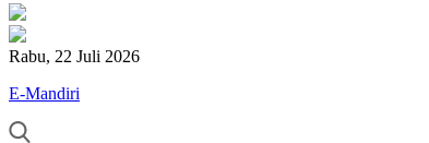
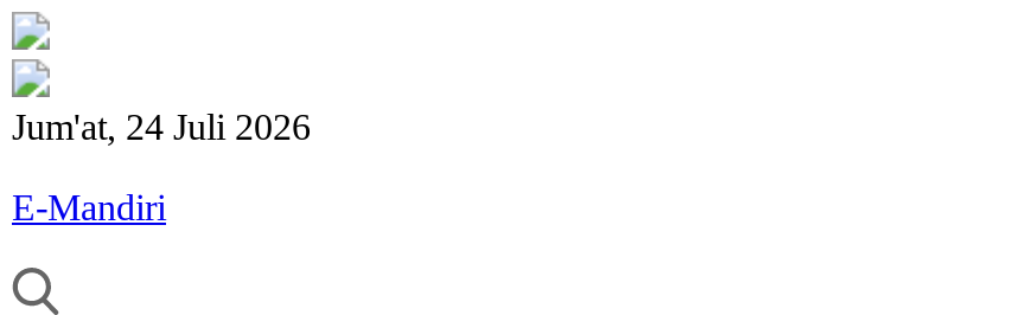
- Rabu, 22 Juli 2026
+ Jum'at, 24 Juli 2026
